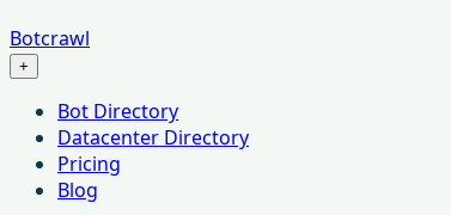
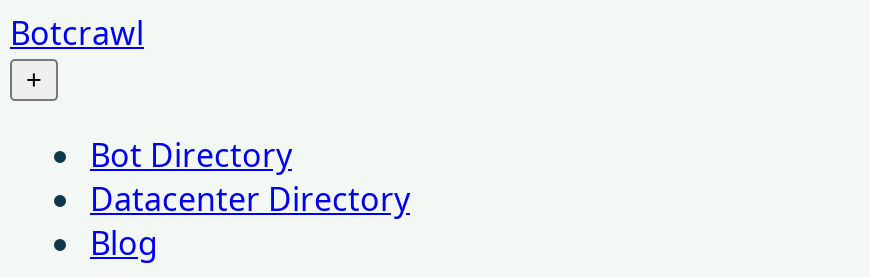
- Pricing
